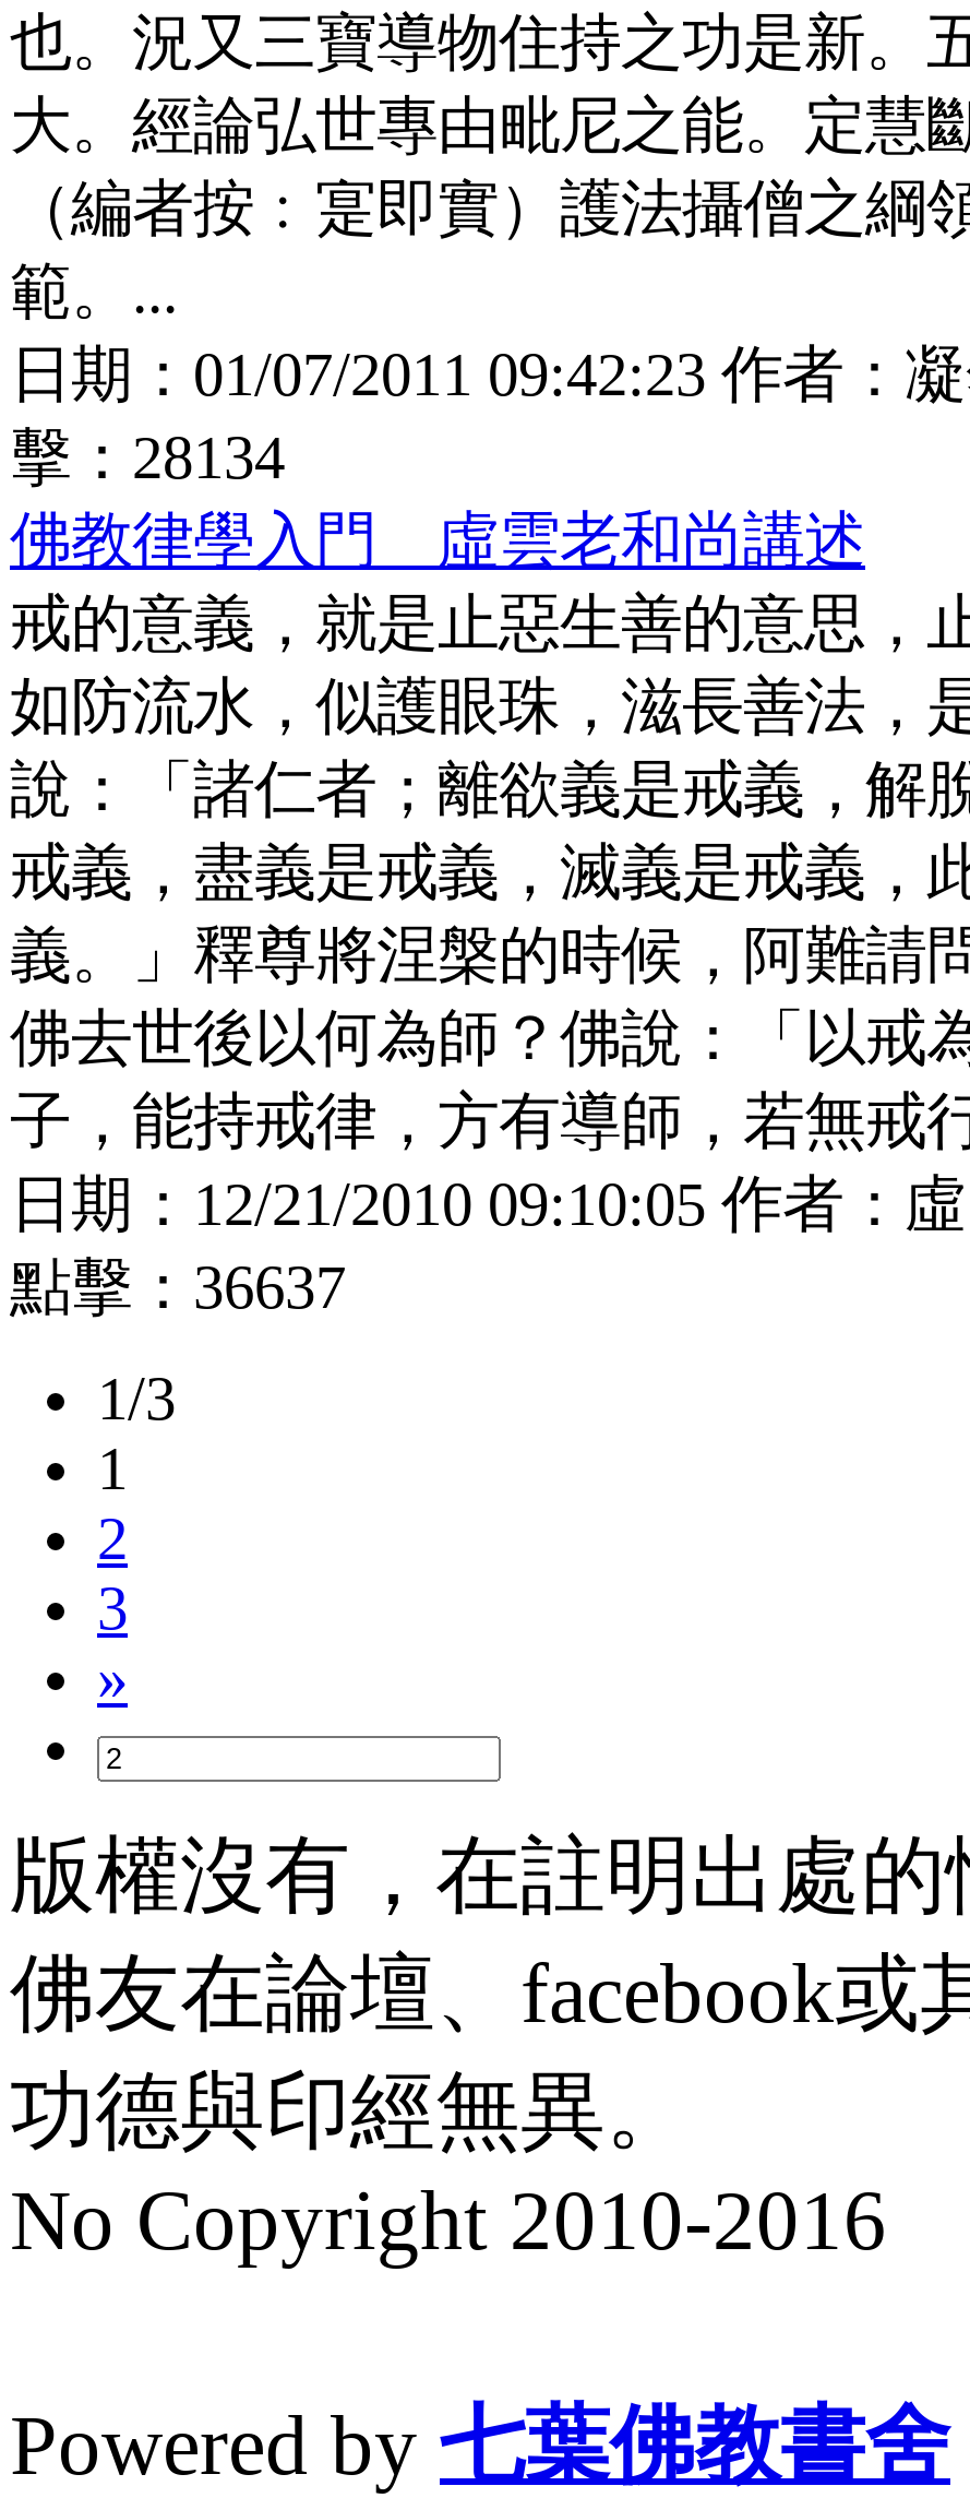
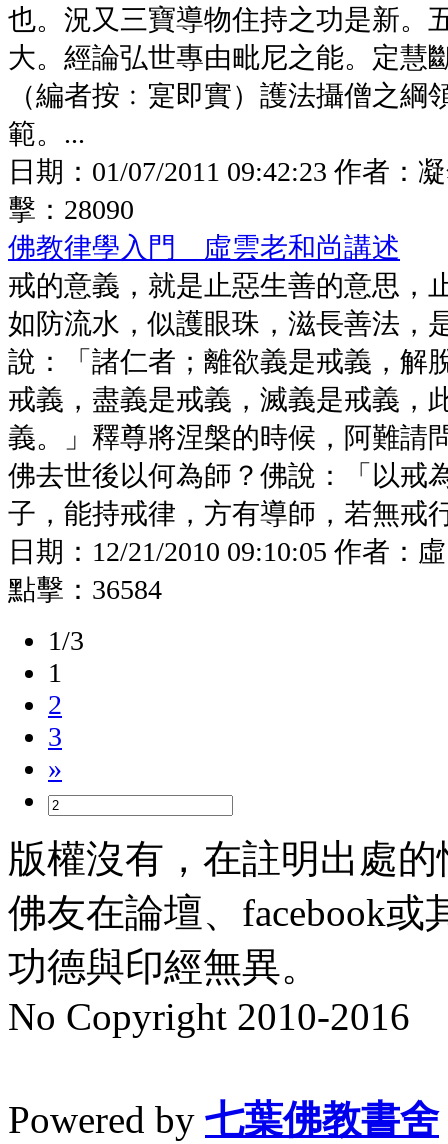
- 擊：28134
+ 擊：28090

- 點擊：36637
+ 點擊：36584
